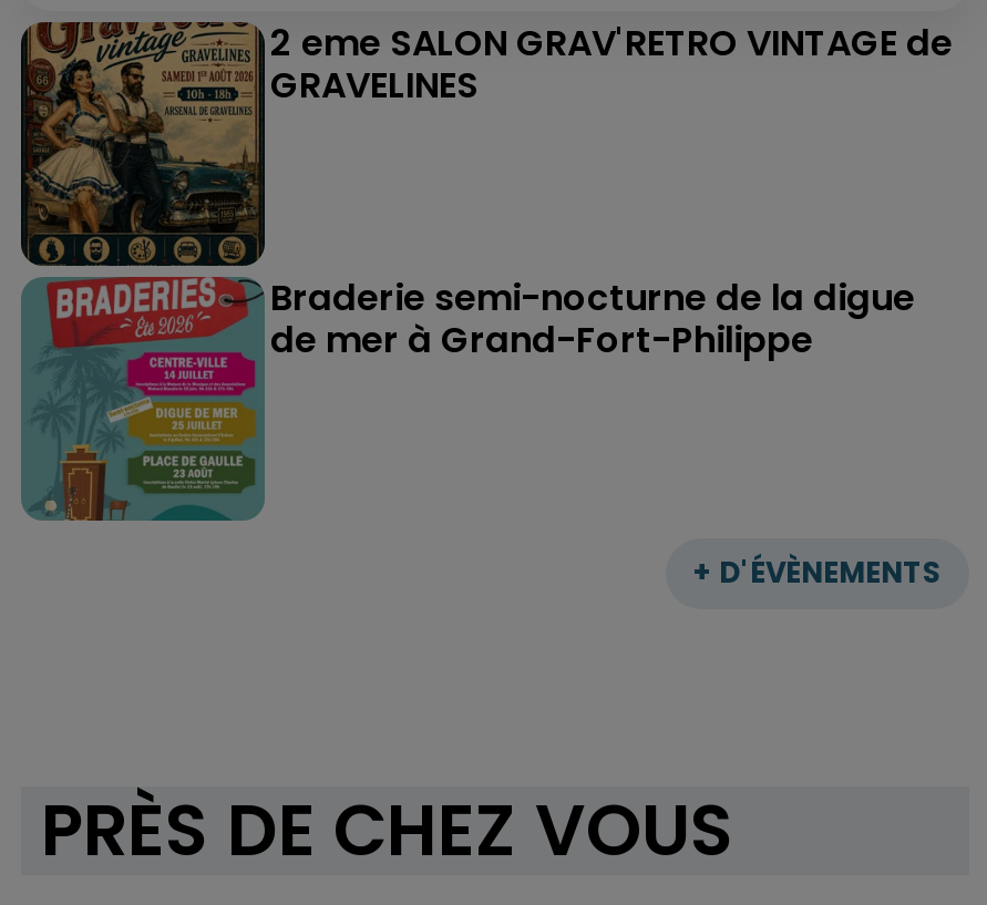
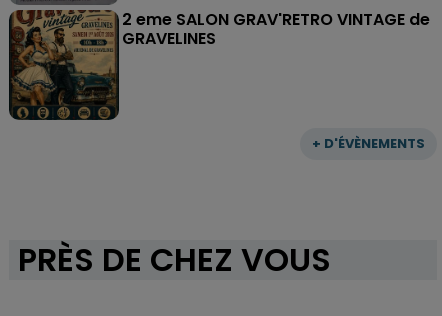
- [image]
- Braderie semi-nocturne de la digue
- de mer à Grand-Fort-Philippe
